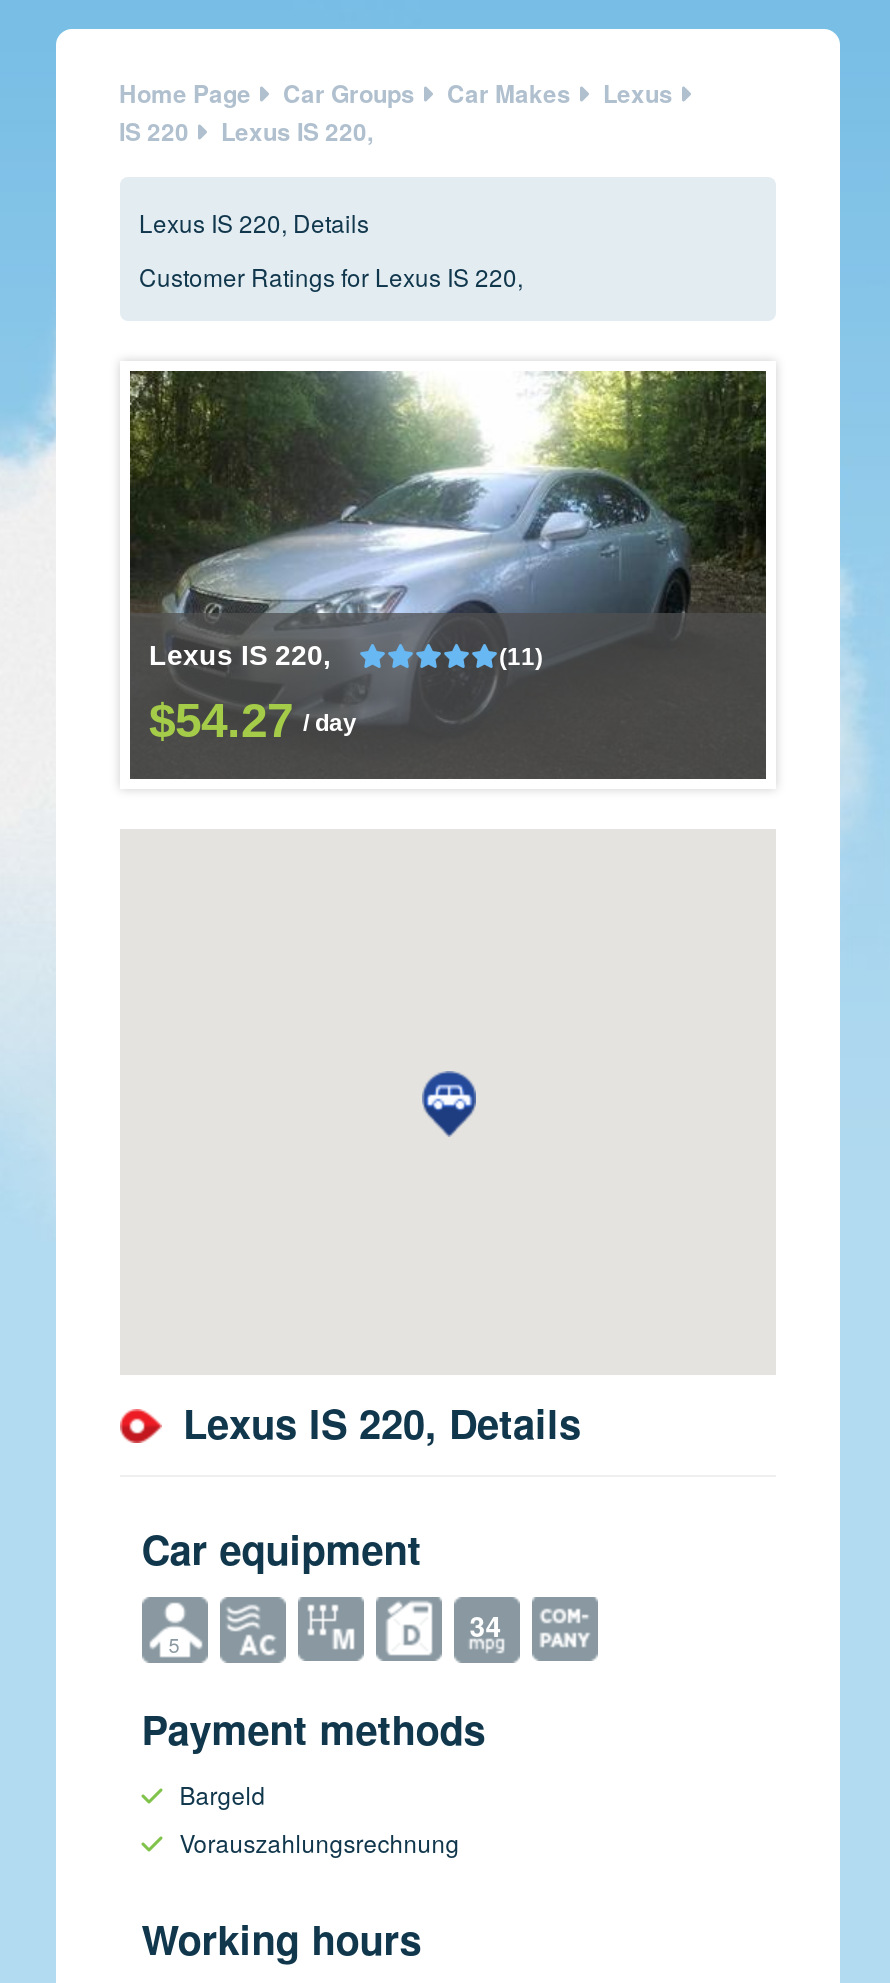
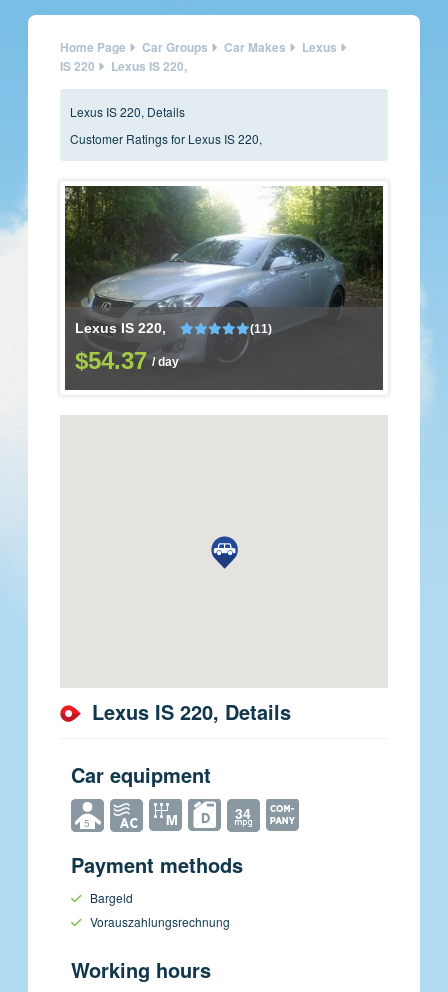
- $54.27 / day
+ $54.37 / day
